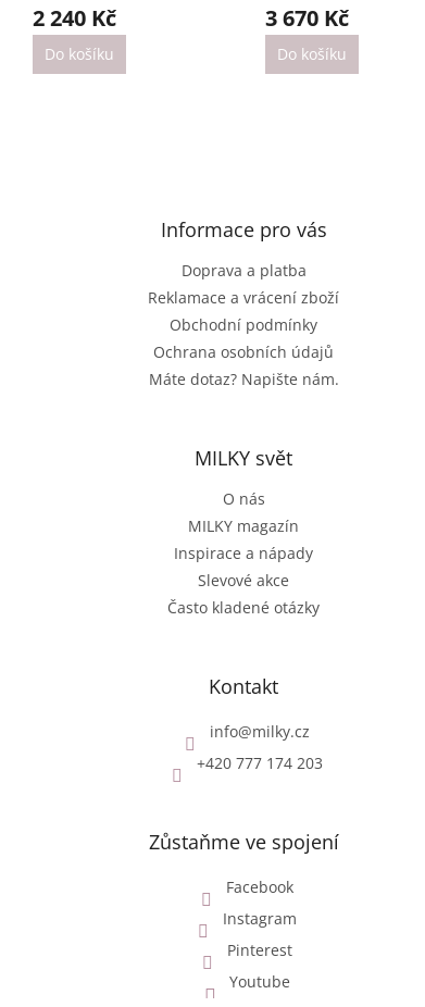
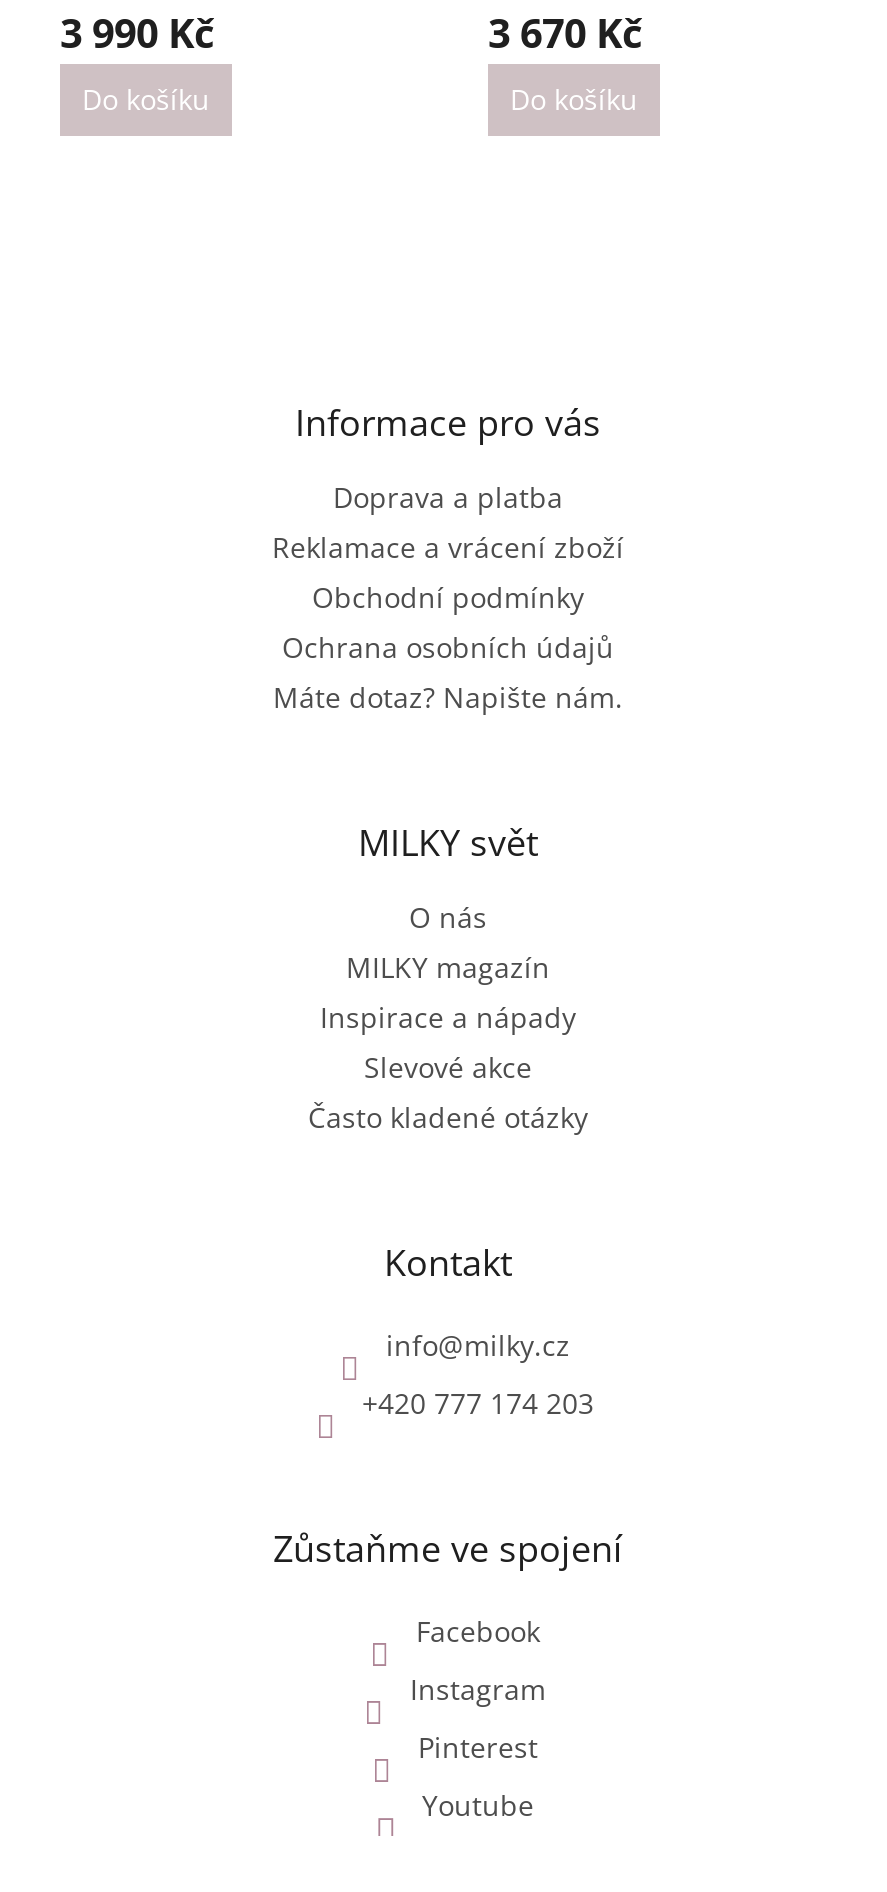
- 2 240 Kč
+ 3 990 Kč
